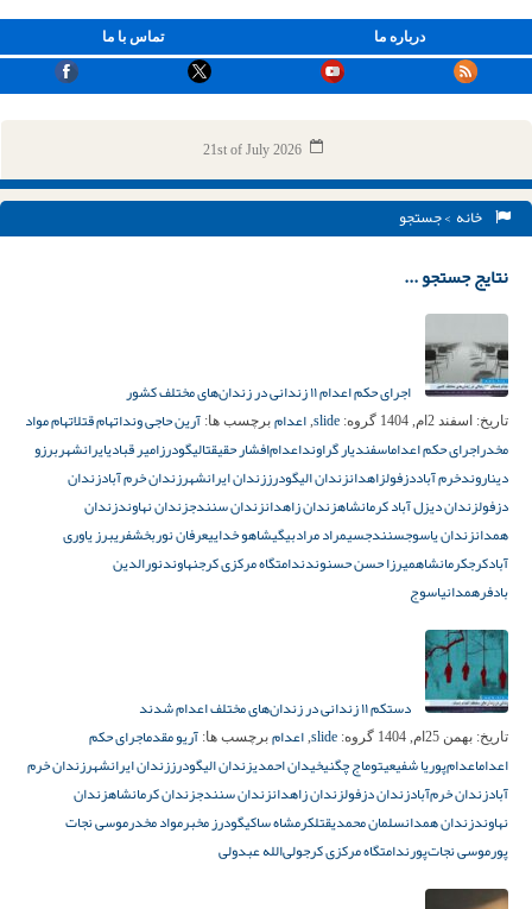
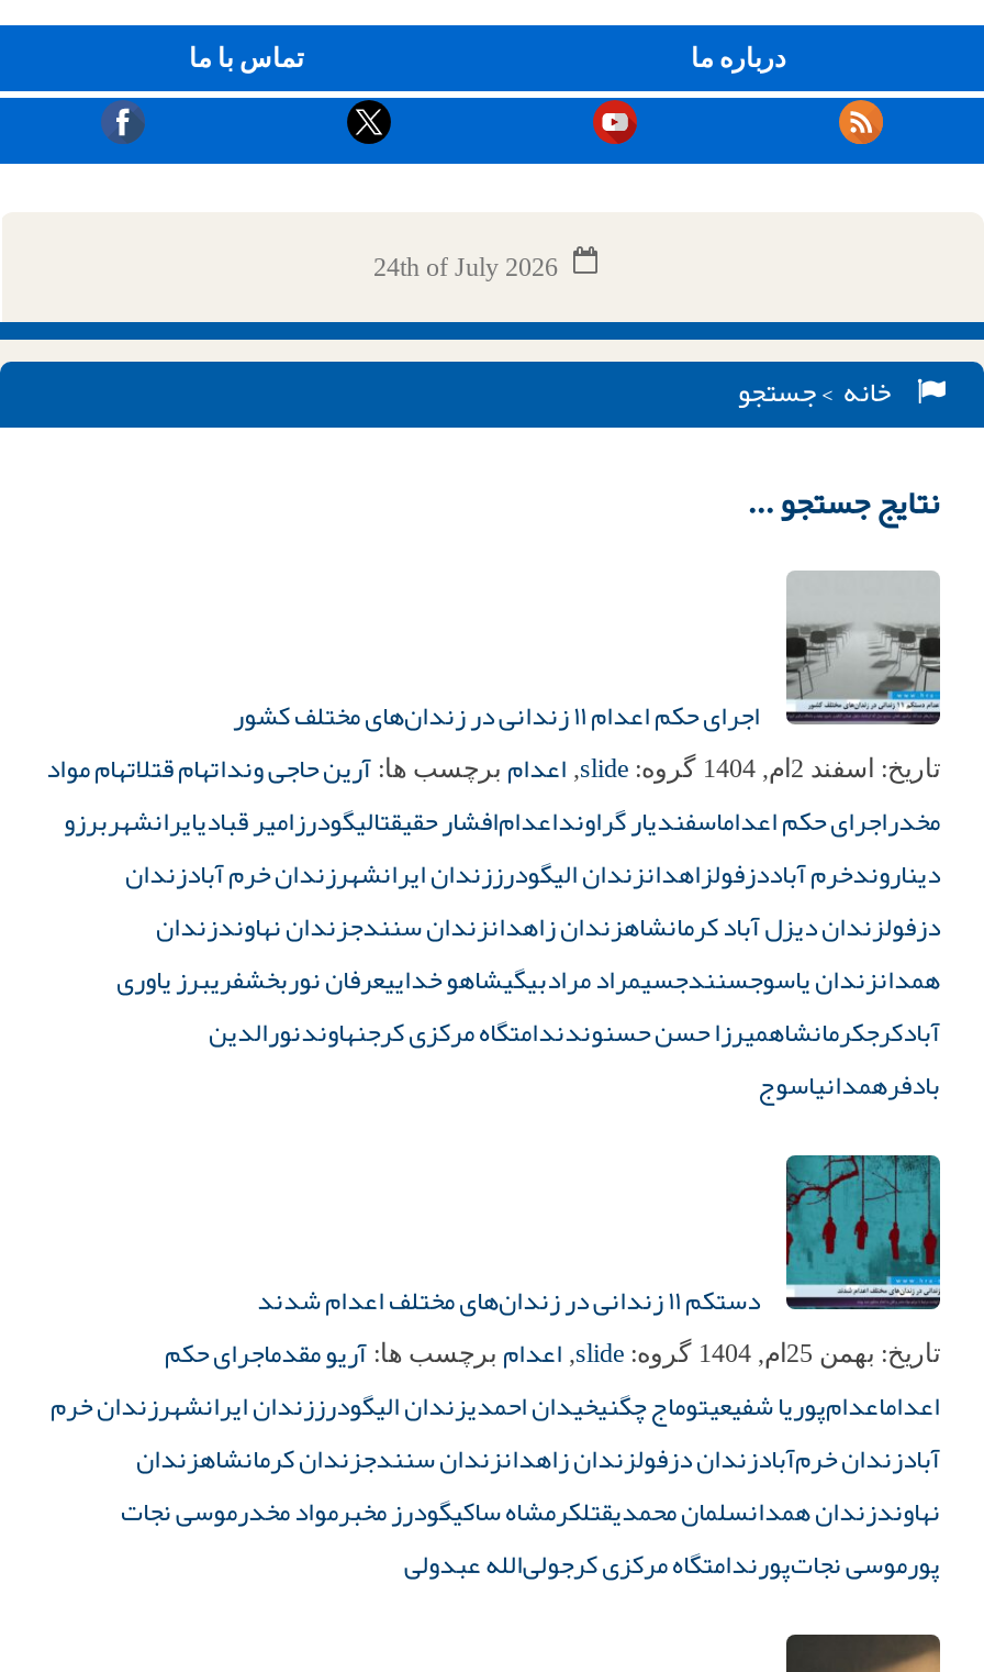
- 21st of July 2026
+ 24th of July 2026
